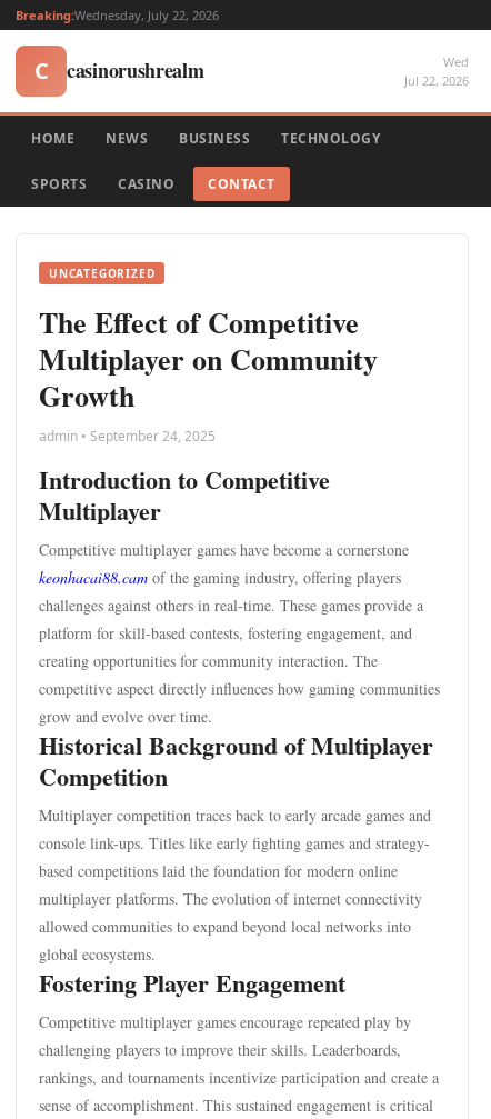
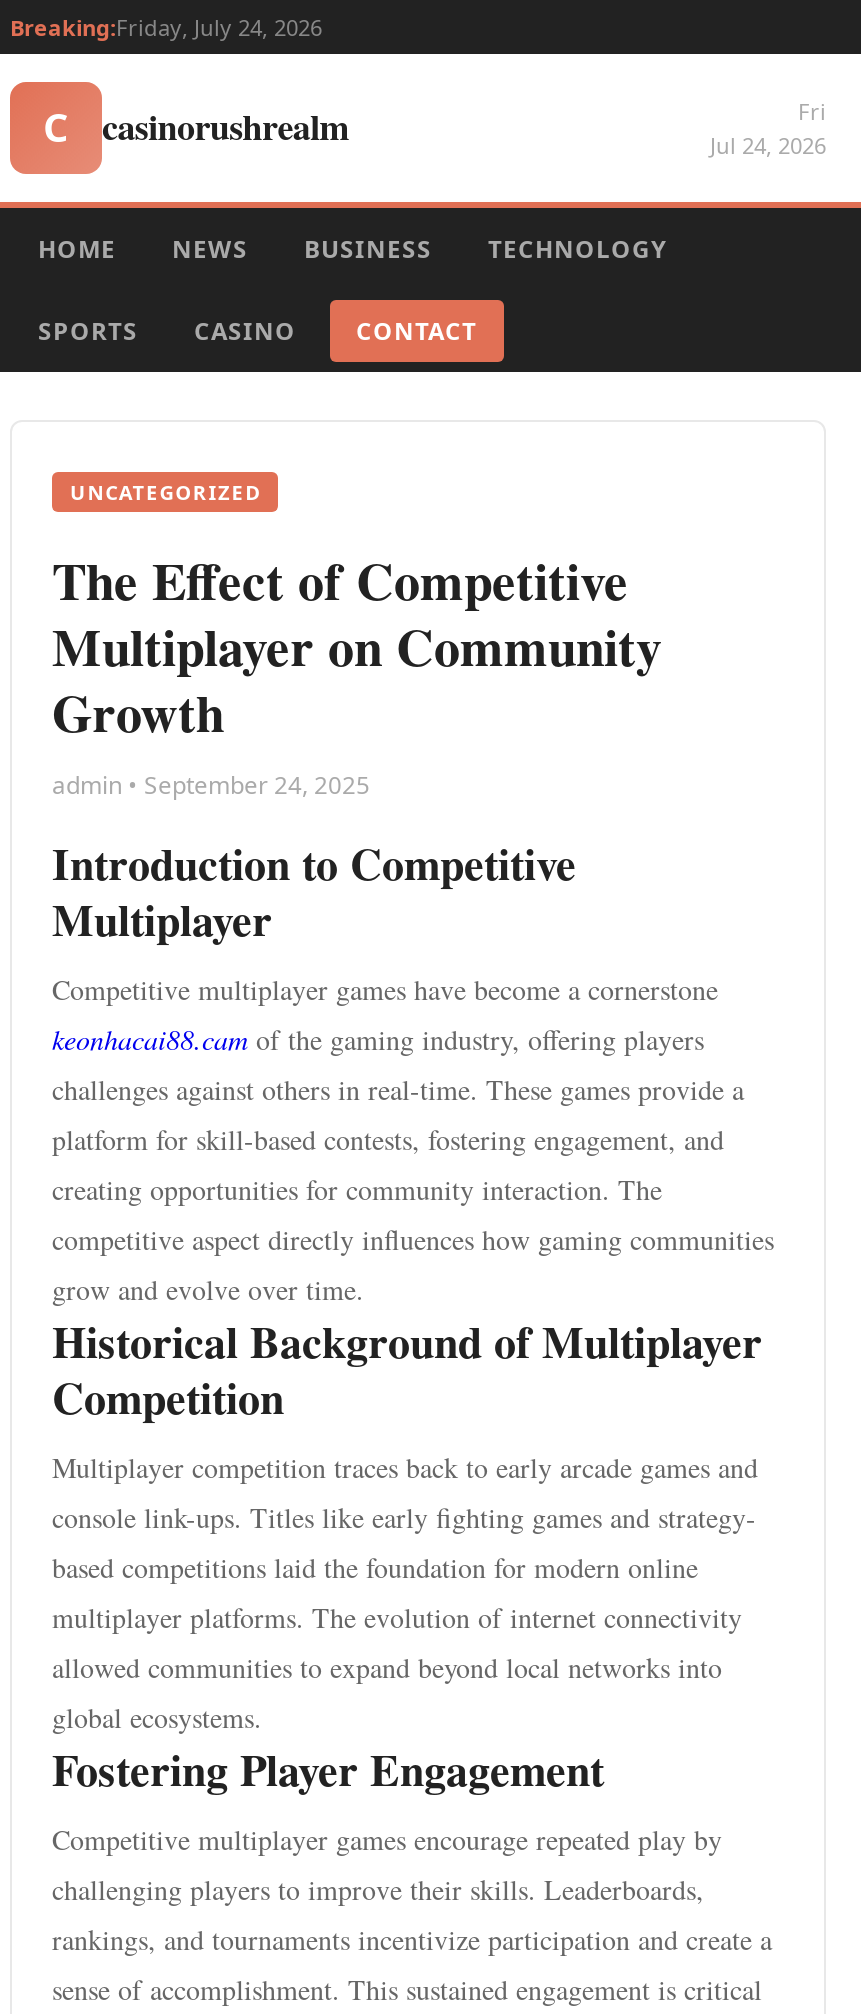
- Breaking:Wednesday, July 22, 2026
+ Breaking:Friday, July 24, 2026

- Wed
- Jul 22, 2026
+ Fri
+ Jul 24, 2026
